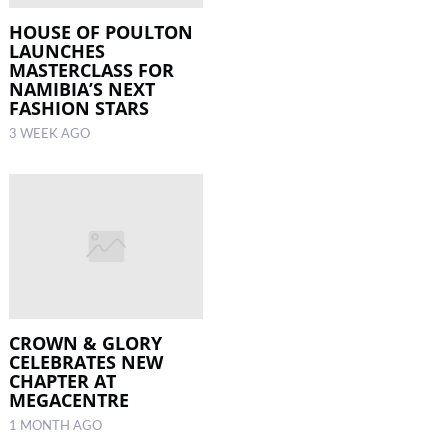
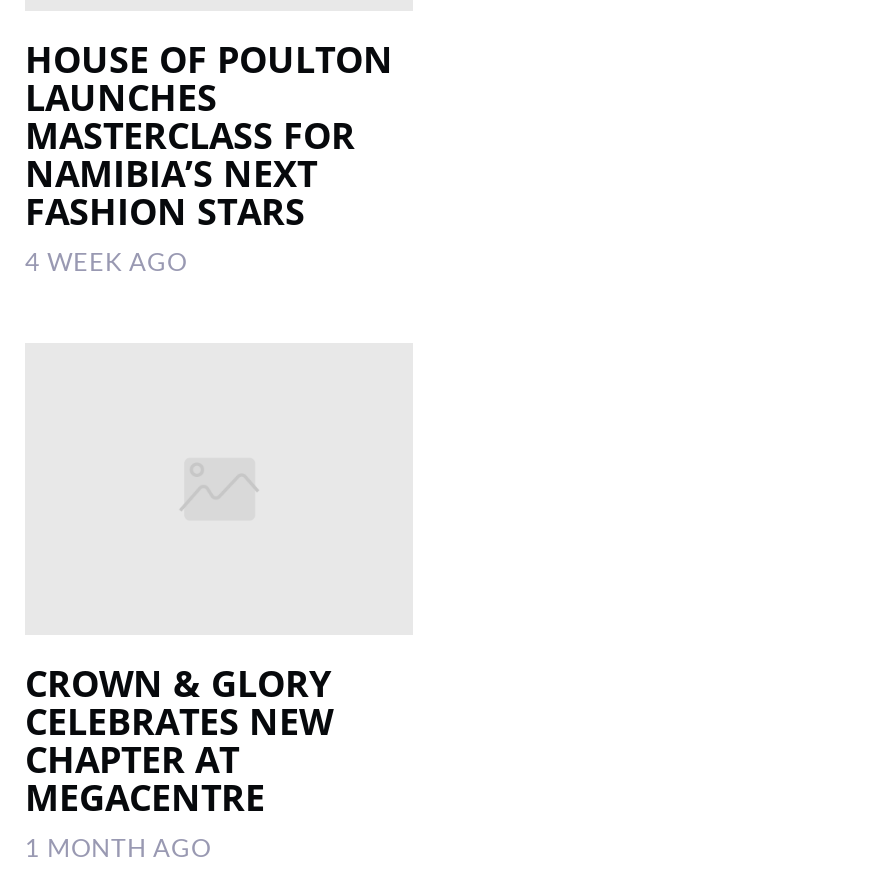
- 3 WEEK AGO
+ 4 WEEK AGO
